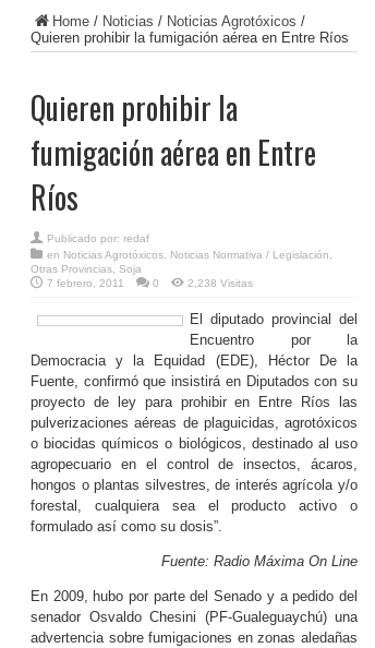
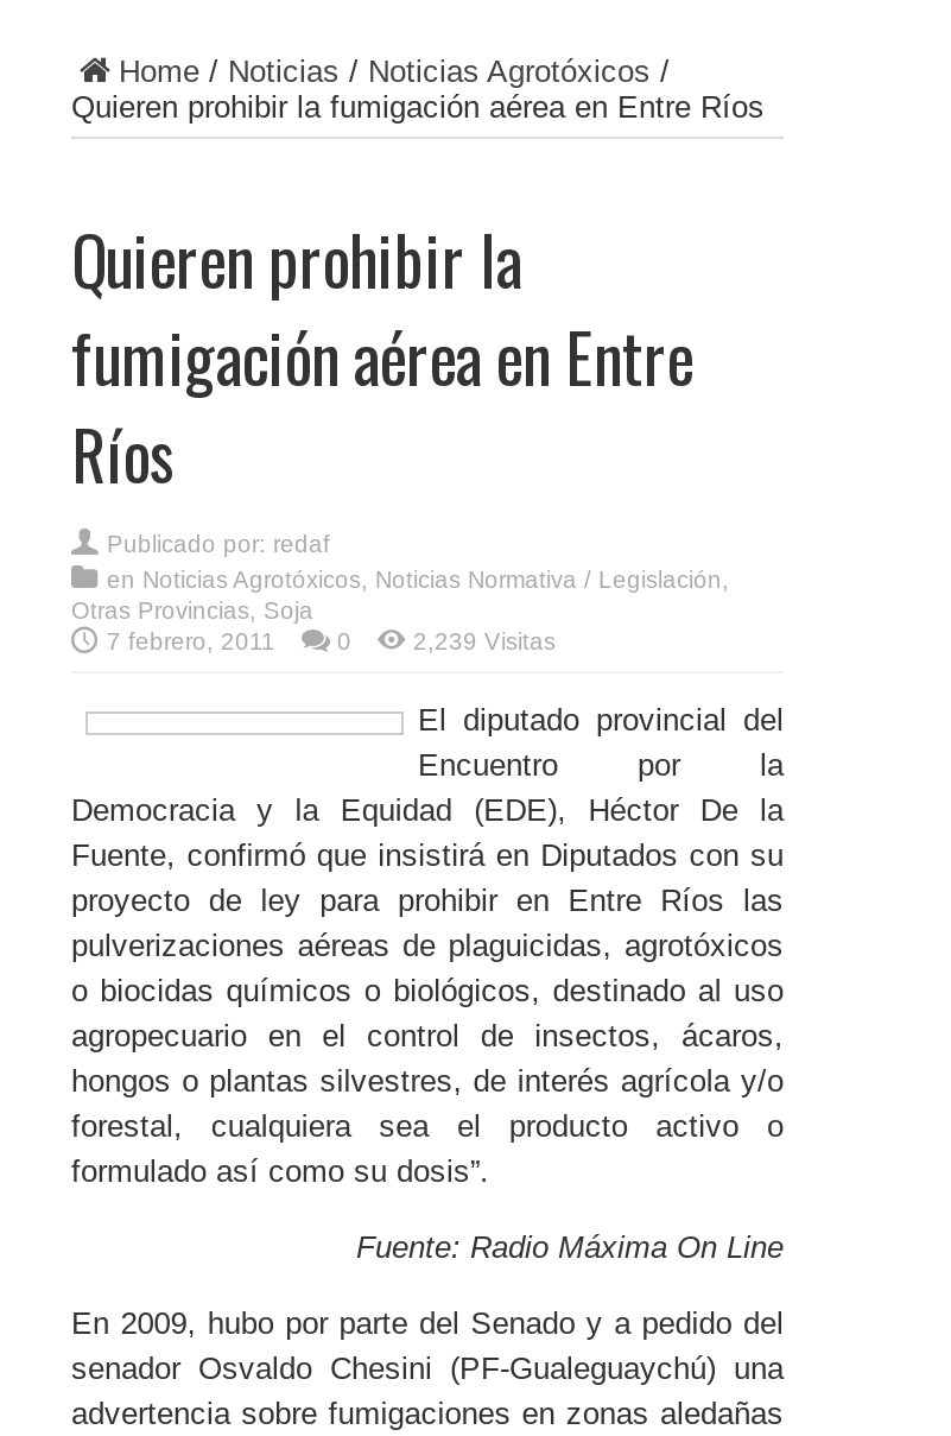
- 2,238 Visitas
+ 2,239 Visitas
